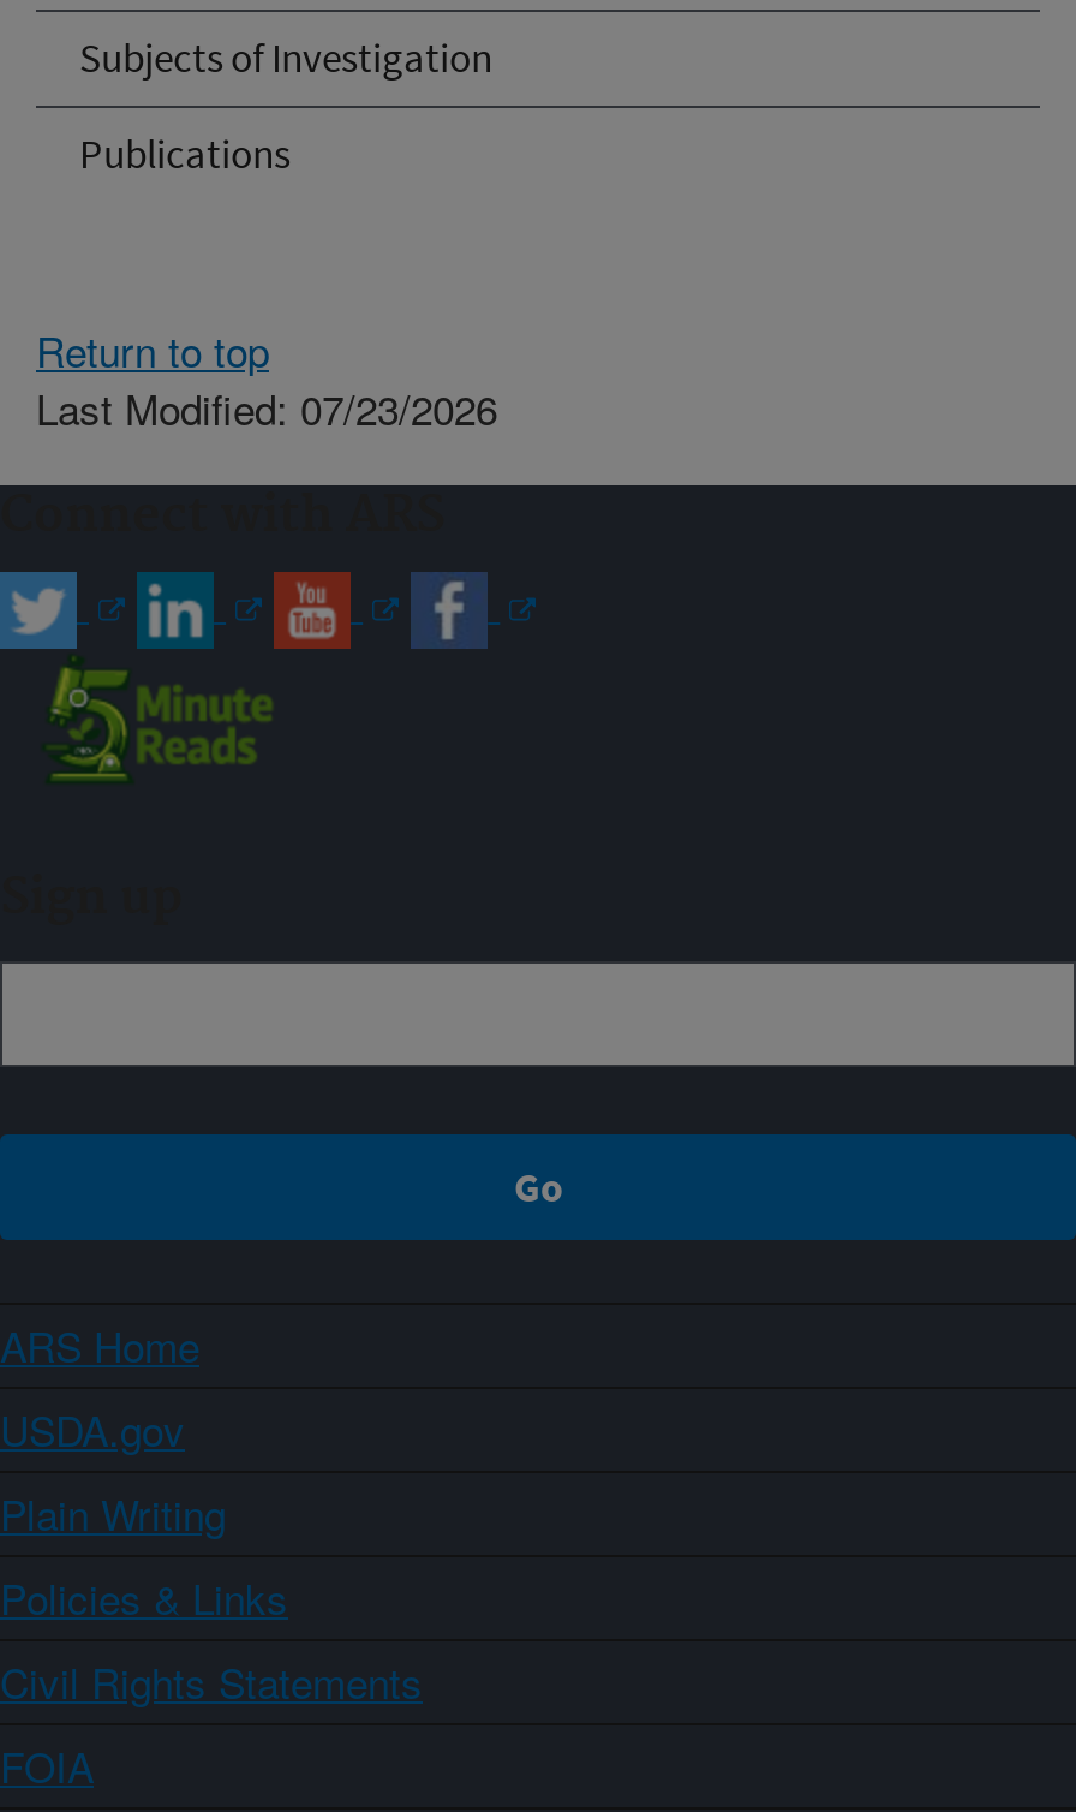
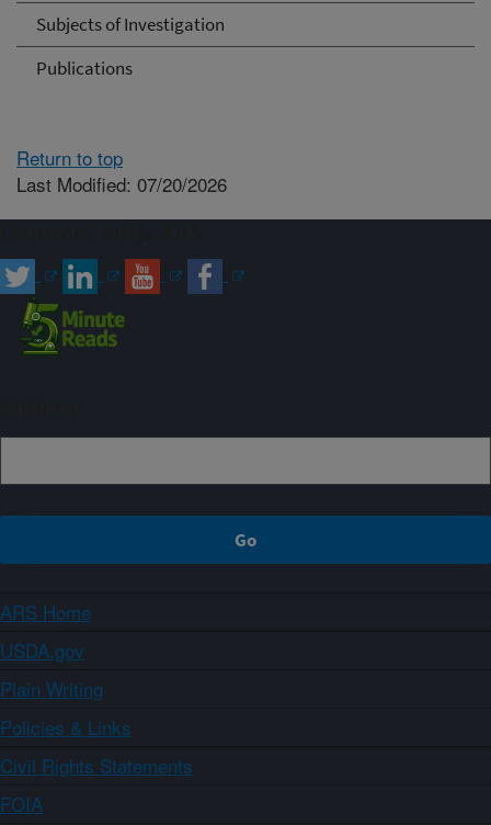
- Last Modified: 07/23/2026
+ Last Modified: 07/20/2026
